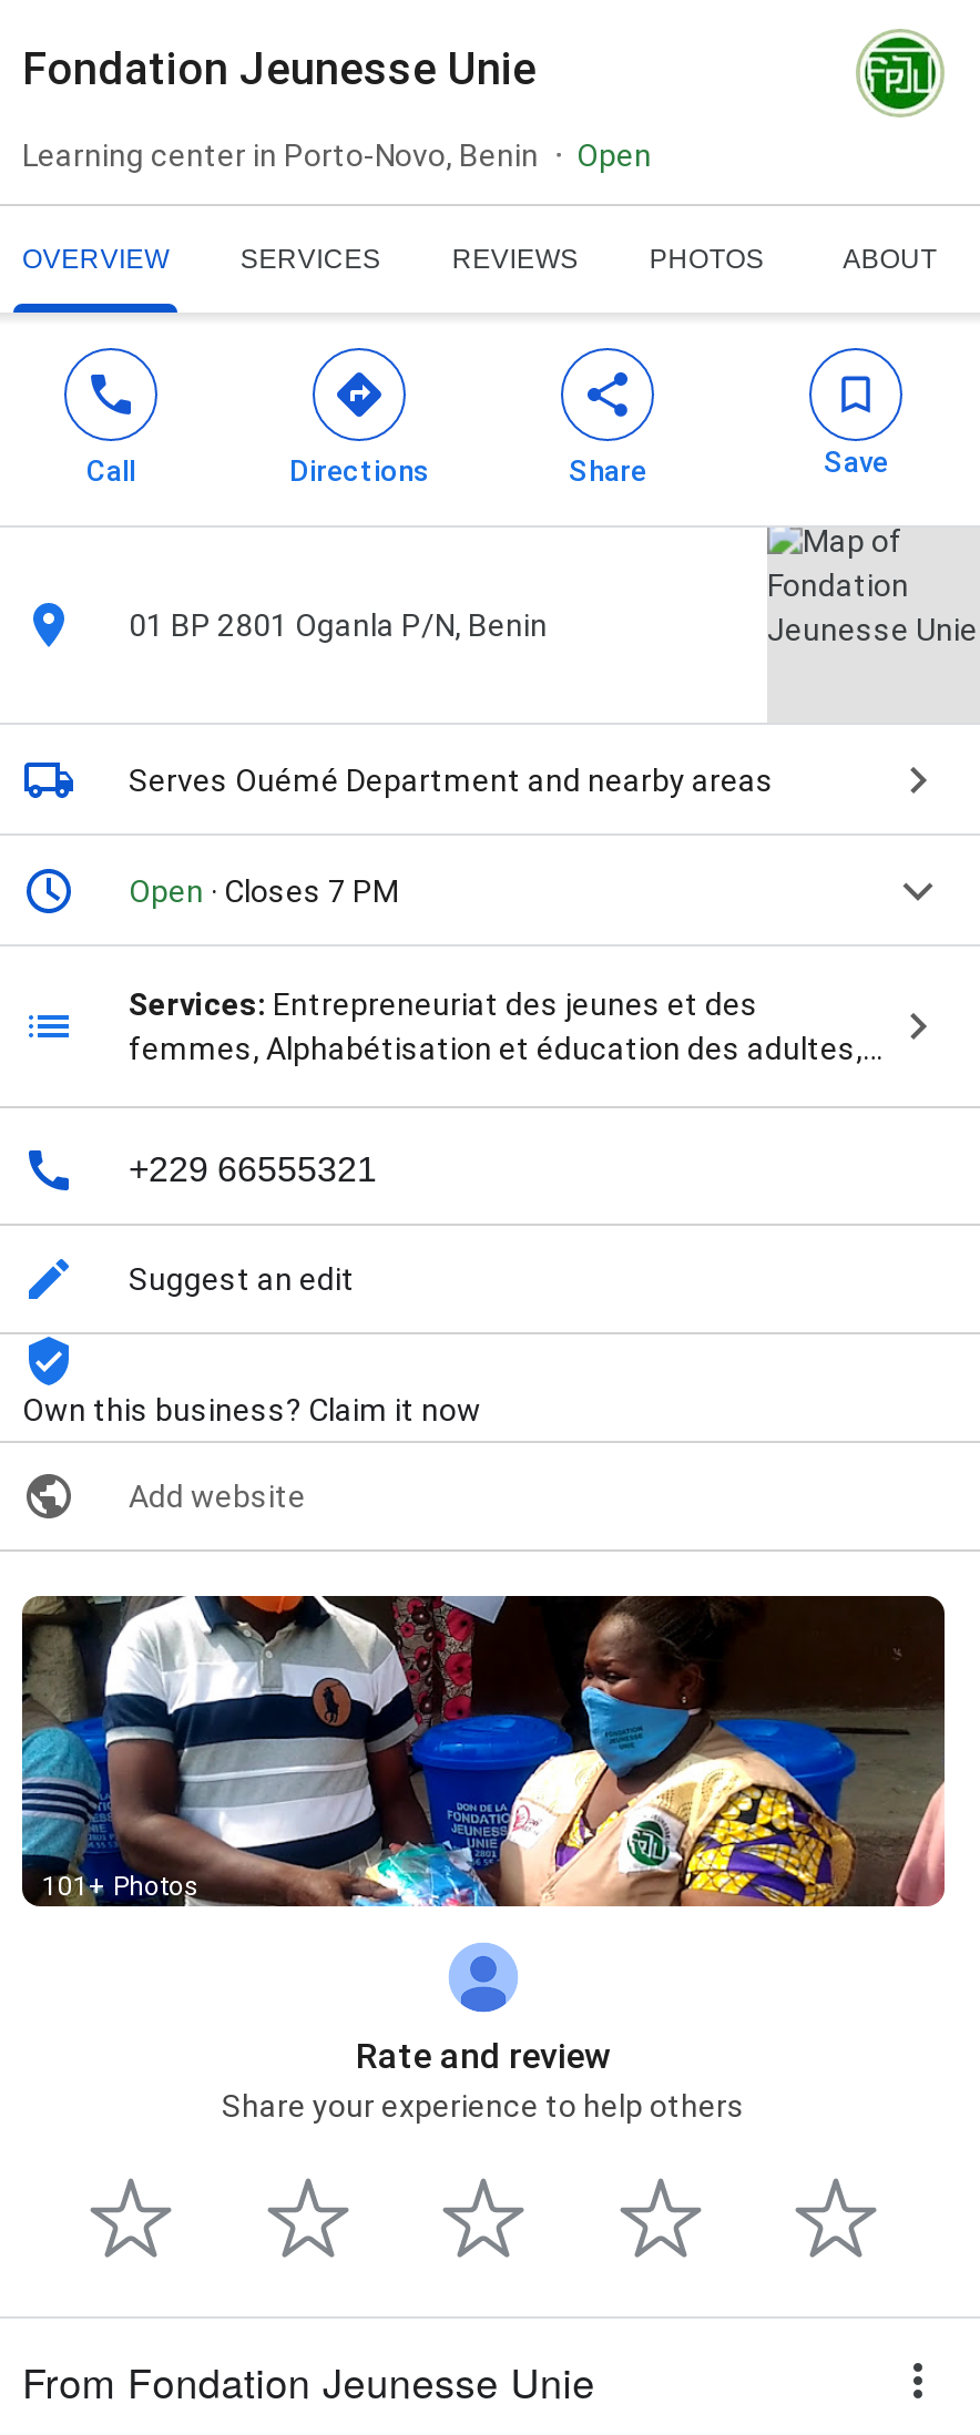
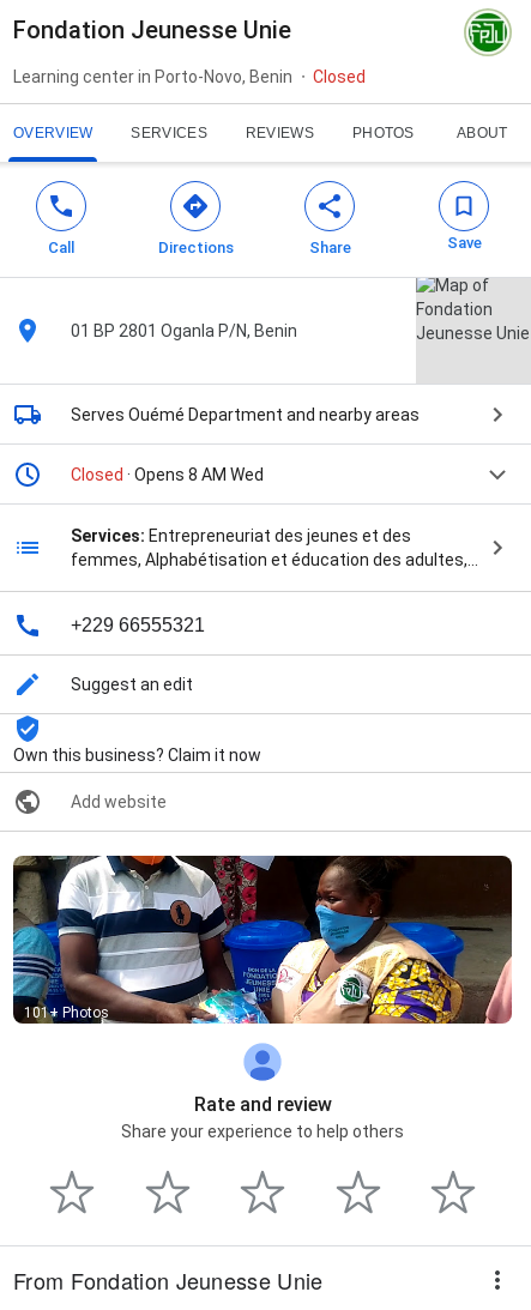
- Open
+ Closed

- Open · Closes 7 PM
+ Closed · Opens 8 AM Wed
